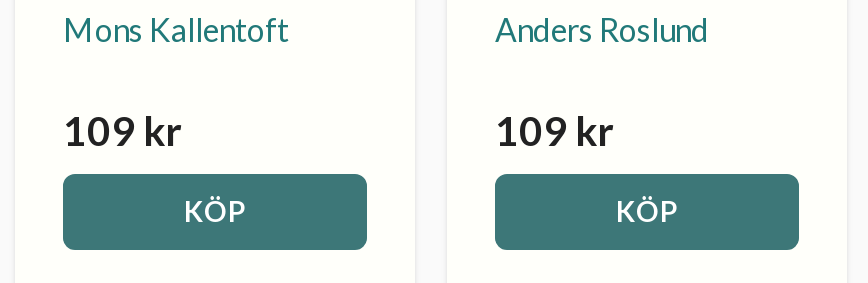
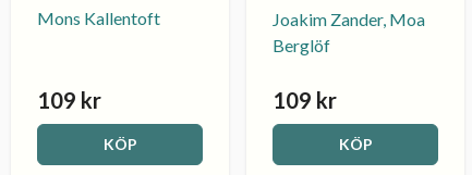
- Anders Roslund
+ Joakim Zander, Moa
+ Berglöf
